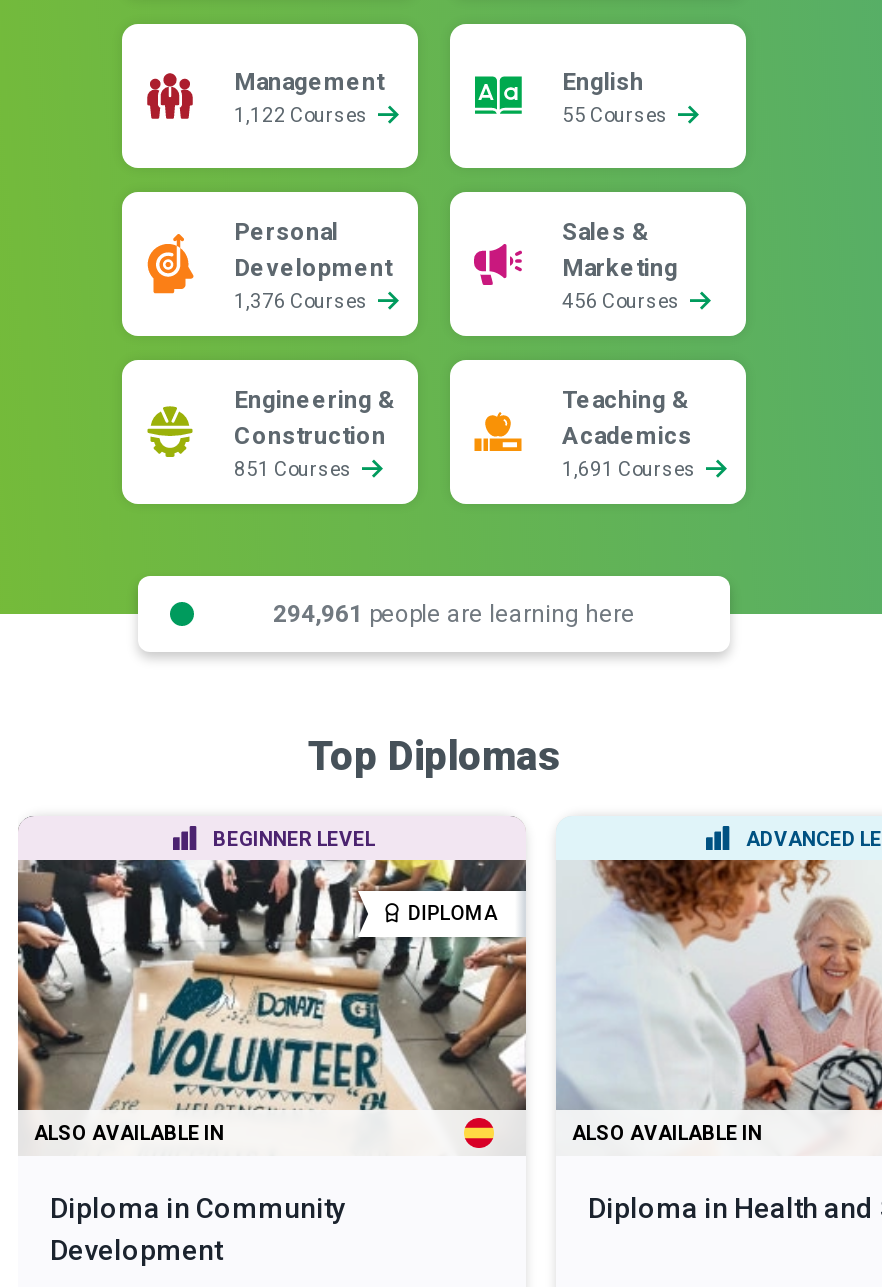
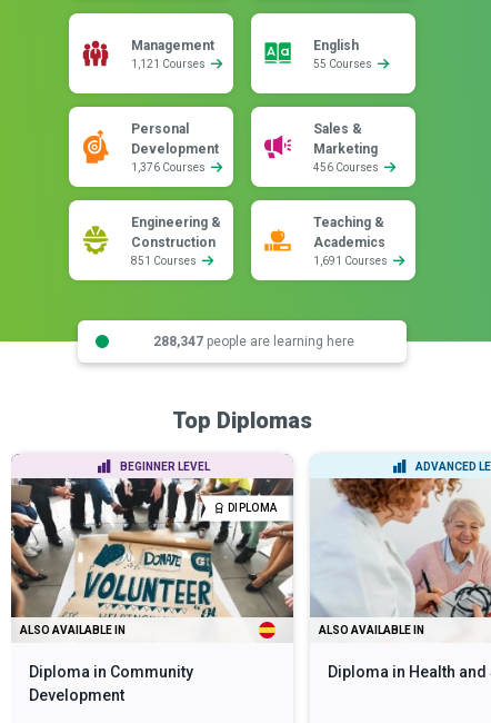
- 1,122 Courses
+ 1,121 Courses

- 294,961 people are learning here
+ 288,347 people are learning here
